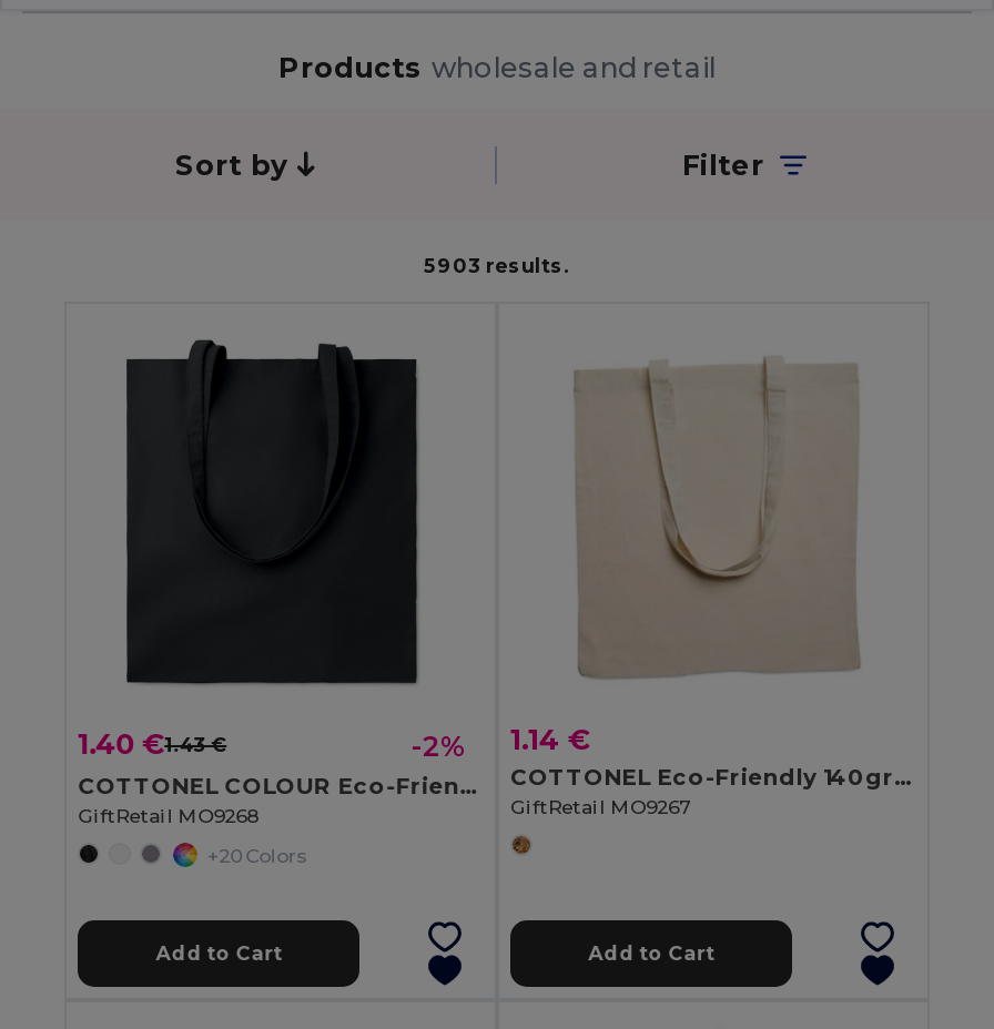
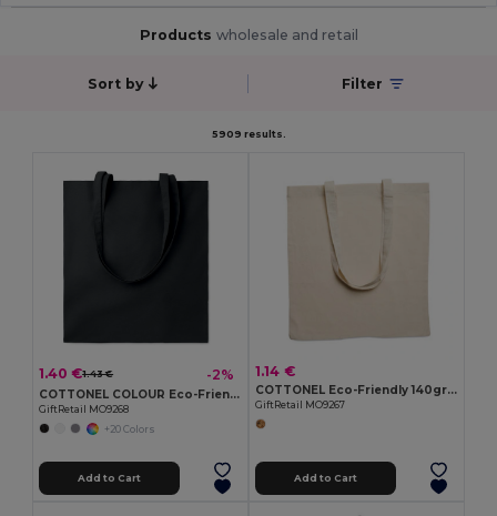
- 5903 results.
+ 5909 results.
